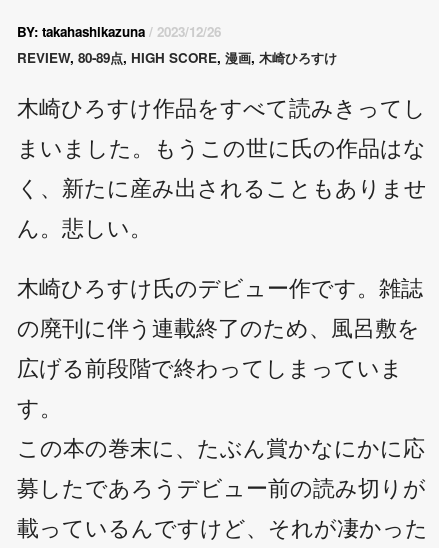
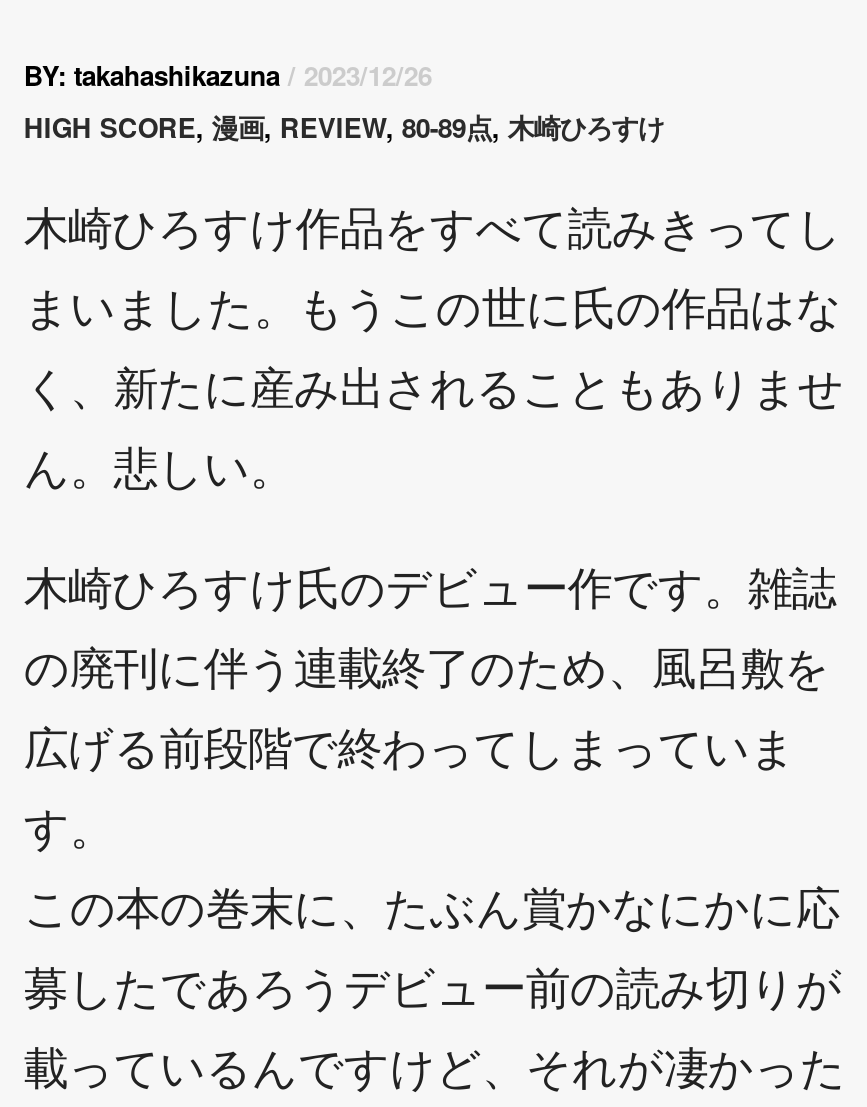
- REVIEW, 80-89点, HIGH SCORE,漫画,木崎ひろすけ
+ HIGH SCORE,漫画, REVIEW, 80-89点,木崎ひろすけ
